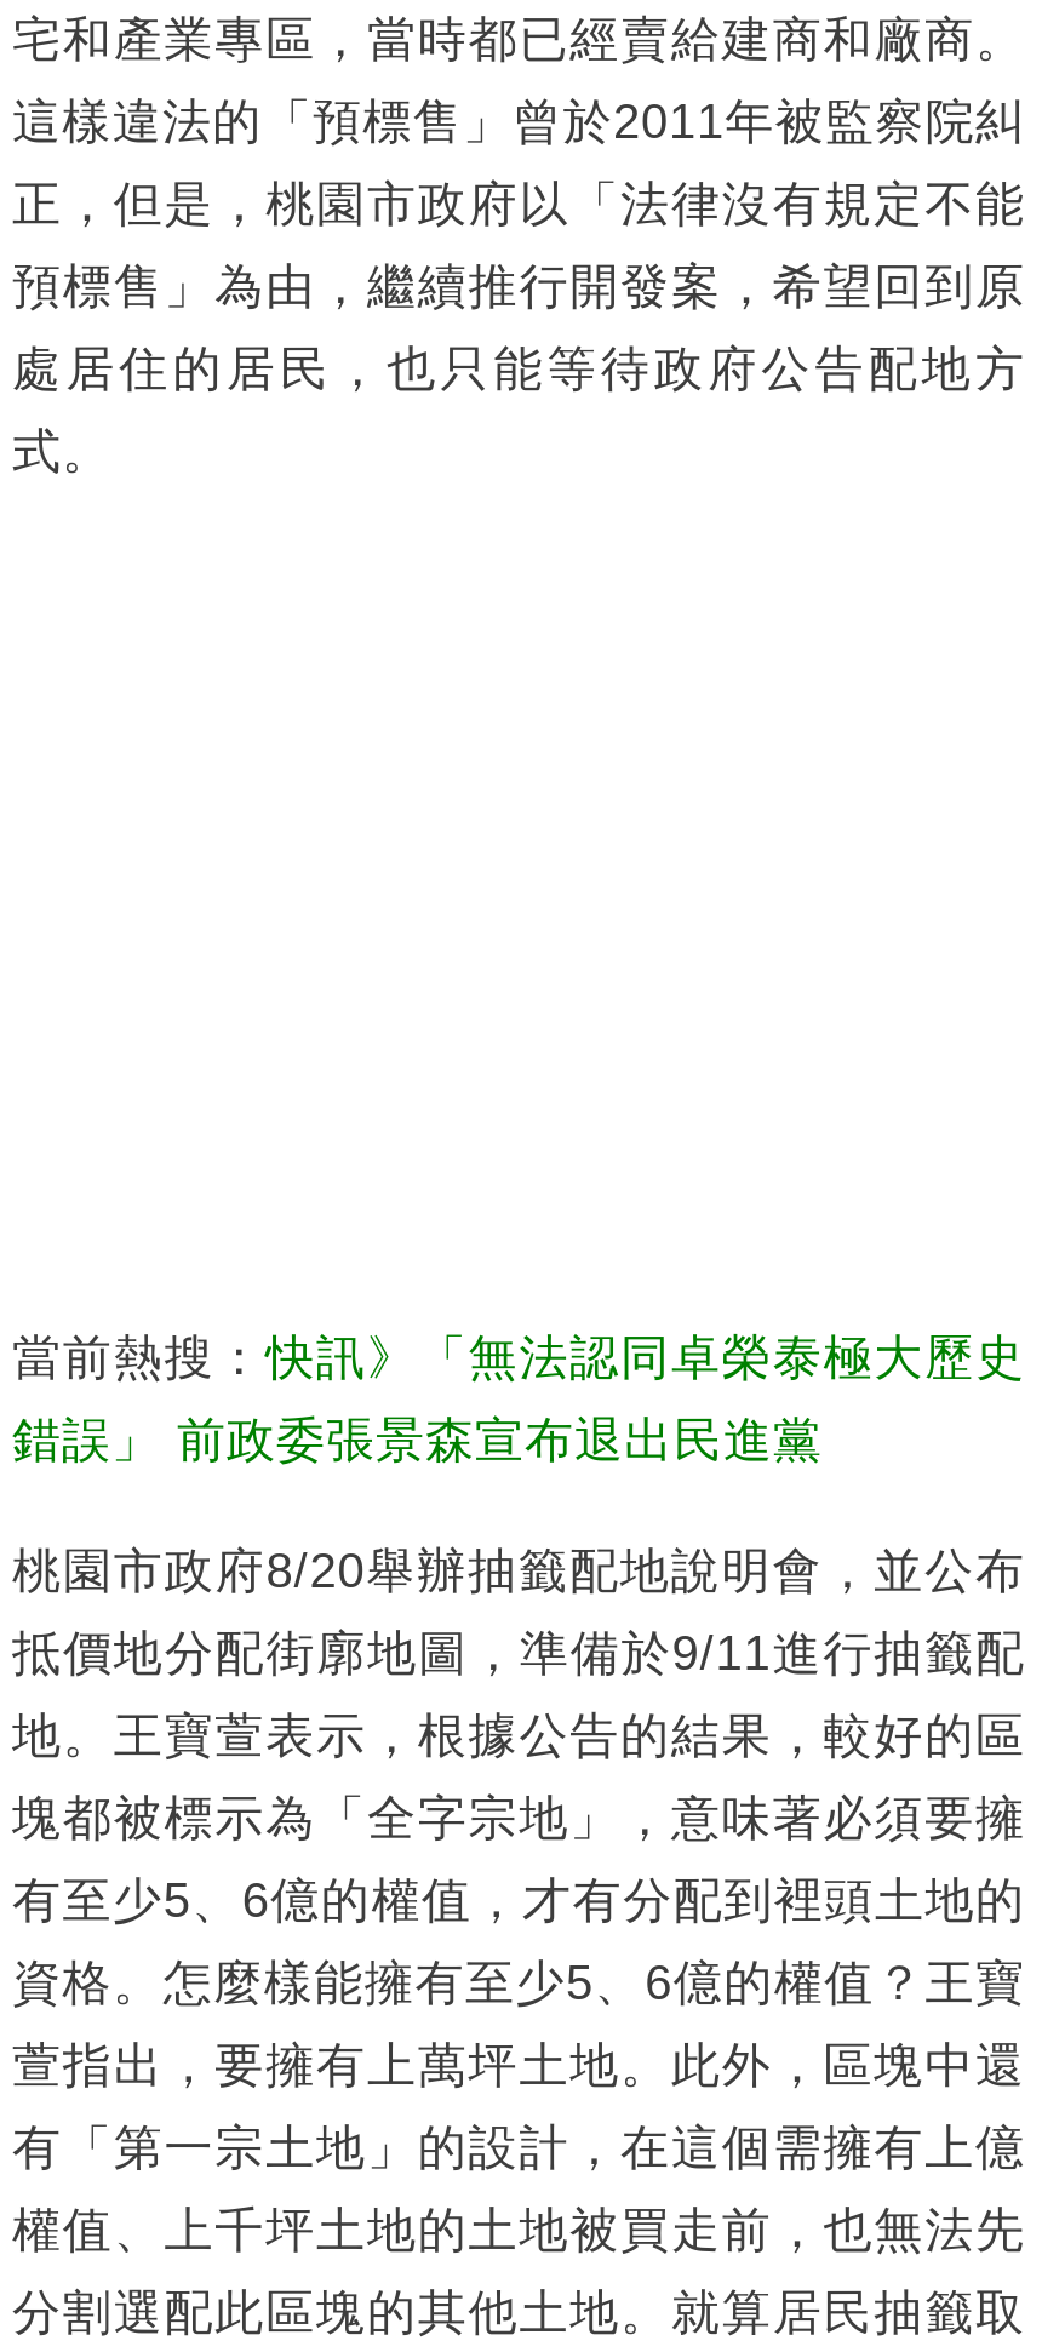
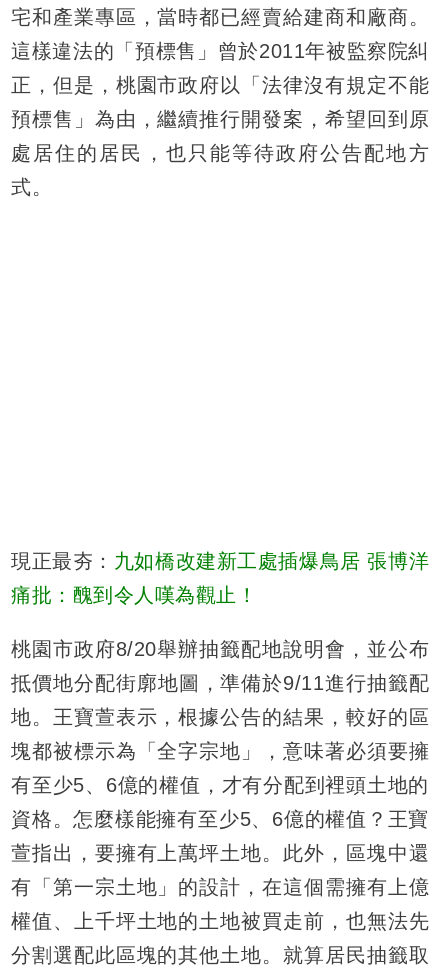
- 當前熱搜：快訊》「無法認同卓榮泰極大歷史
+ 現正最夯：九如橋改建新工處插爆鳥居 張博洋

- 錯誤」 前政委張景森宣布退出民進黨
+ 痛批：醜到令人嘆為觀止！
